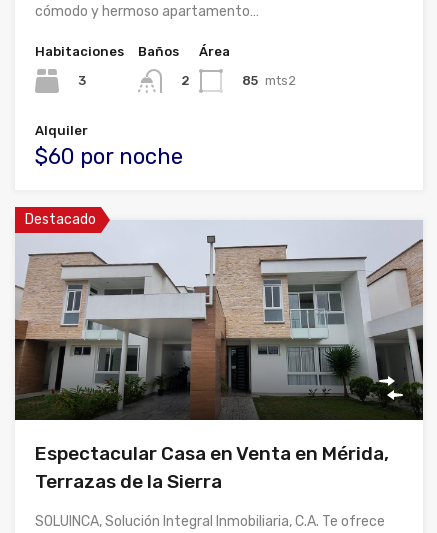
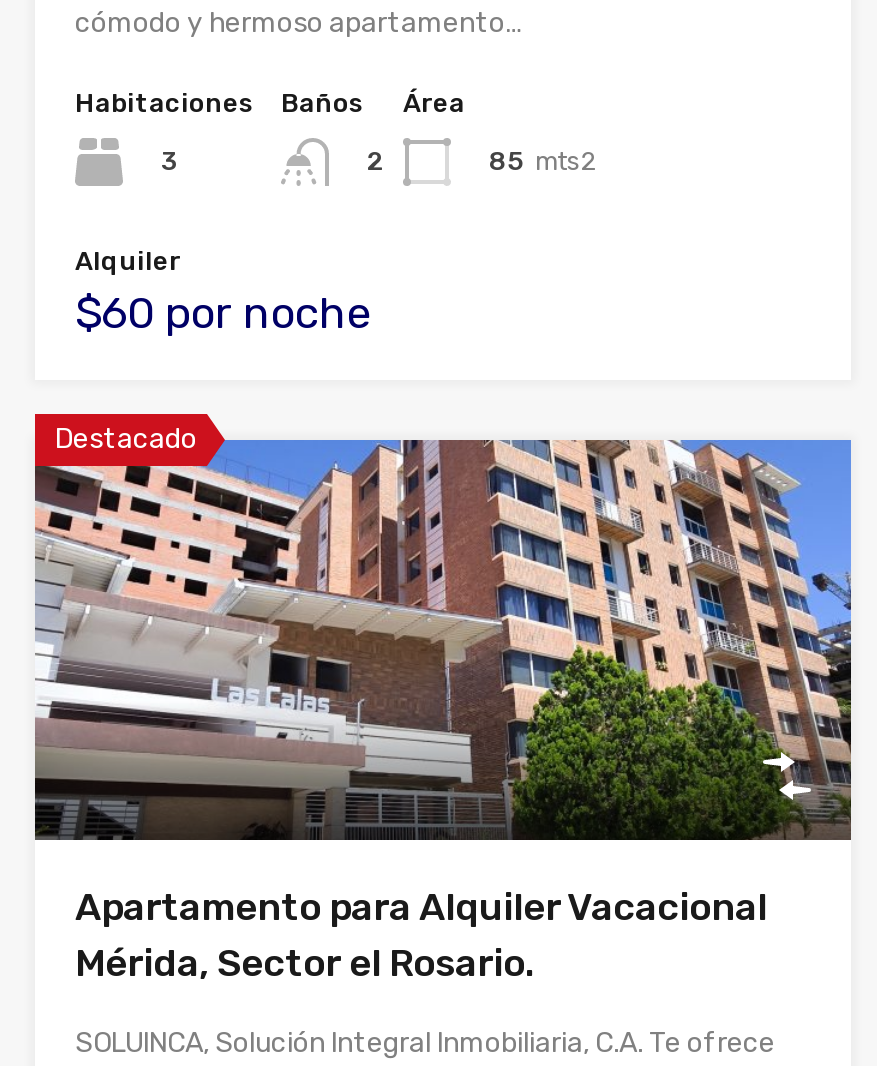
- [image]
- Espectacular Casa en Venta en Mérida,
- Terrazas de la Sierra
+ [image]
+ Apartamento para Alquiler Vacacional
+ Mérida, Sector el Rosario.
